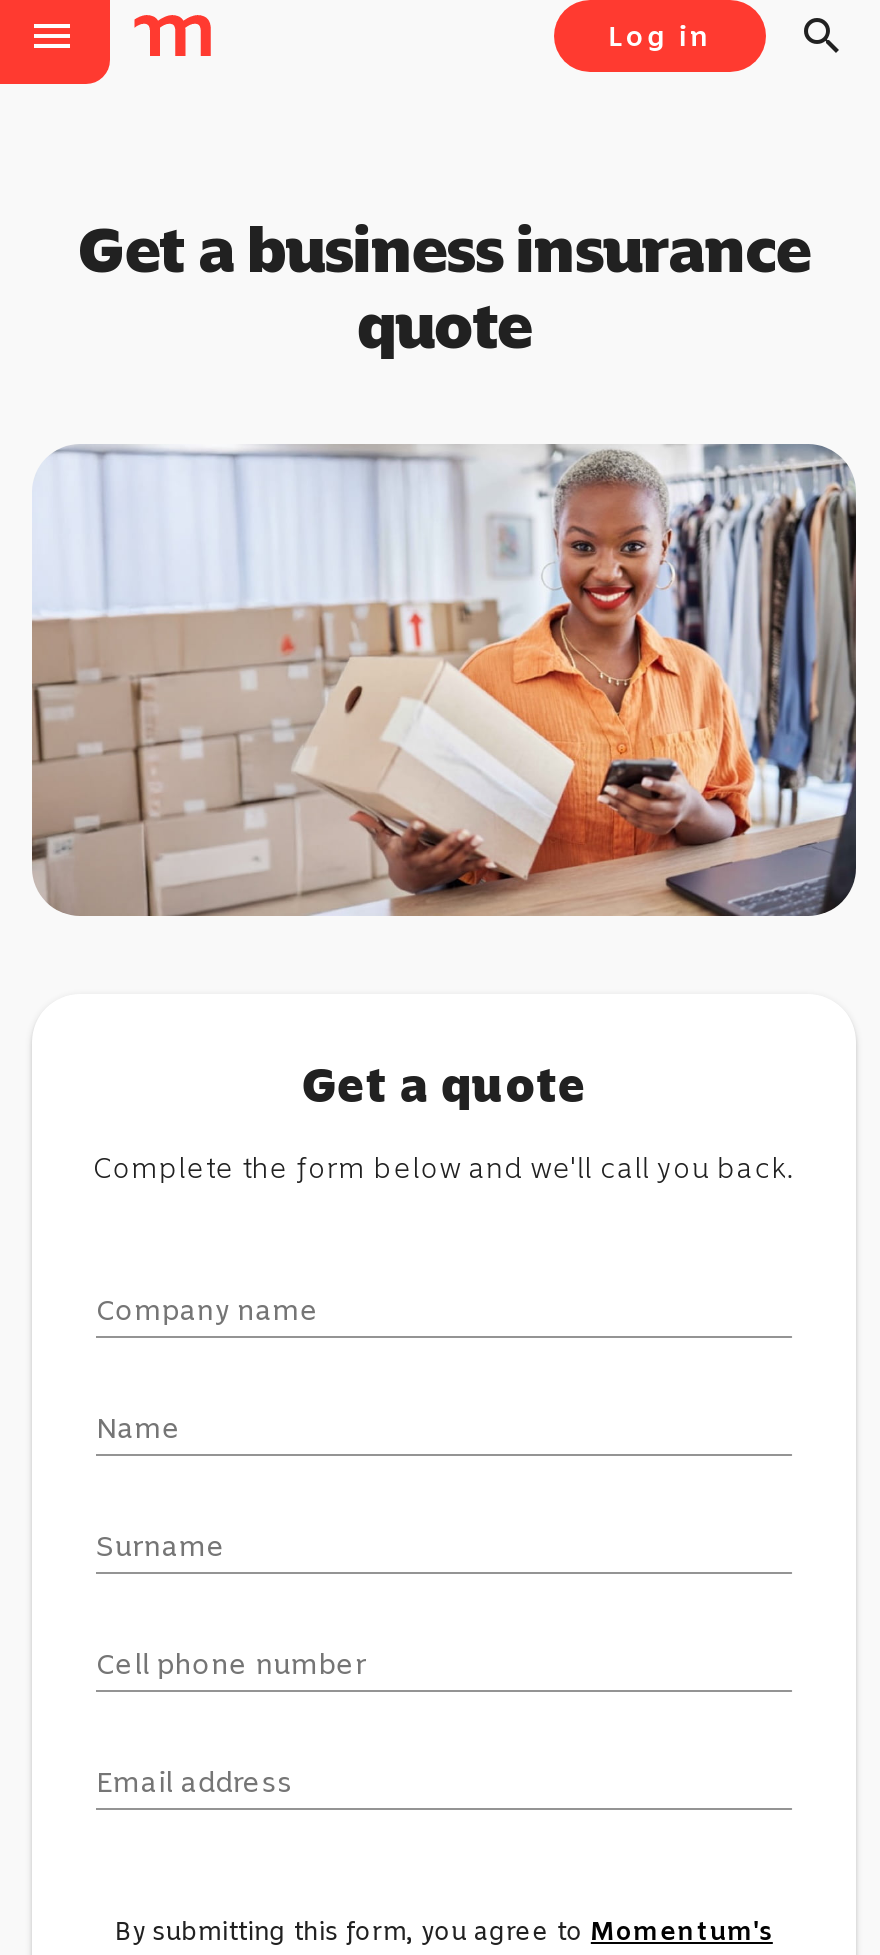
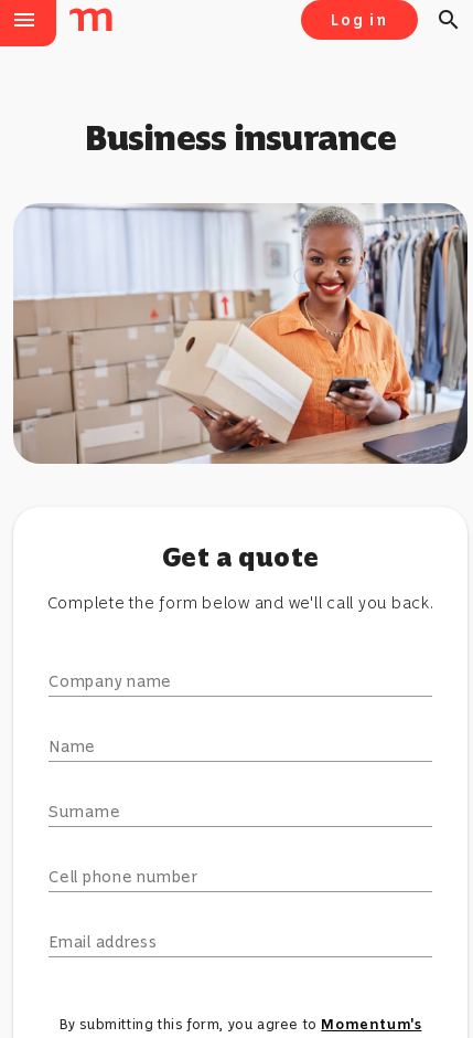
- Get a business insurance
- quote
+ Business insurance
